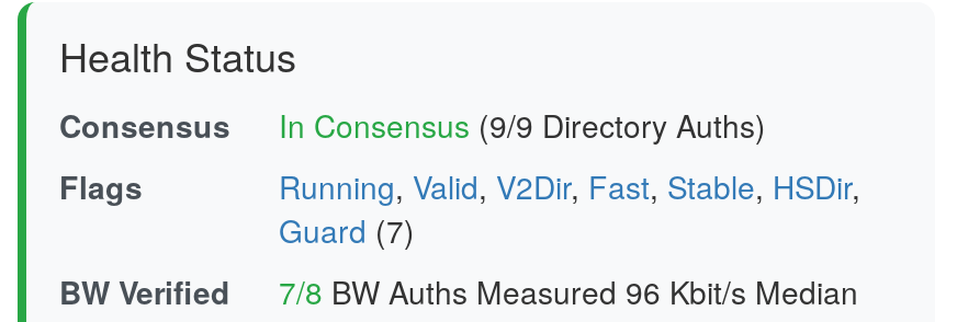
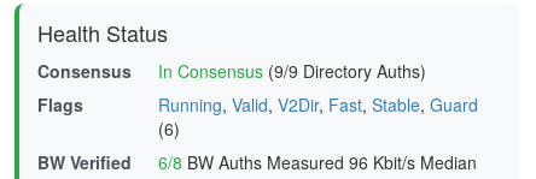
- Running, Valid, V2Dir, Fast, Stable, HSDir,
- Guard (7)
+ Running, Valid, V2Dir, Fast, Stable, Guard
+ (6)

- 7/8 BW Auths Measured 96 Kbit/s Median
+ 6/8 BW Auths Measured 96 Kbit/s Median
